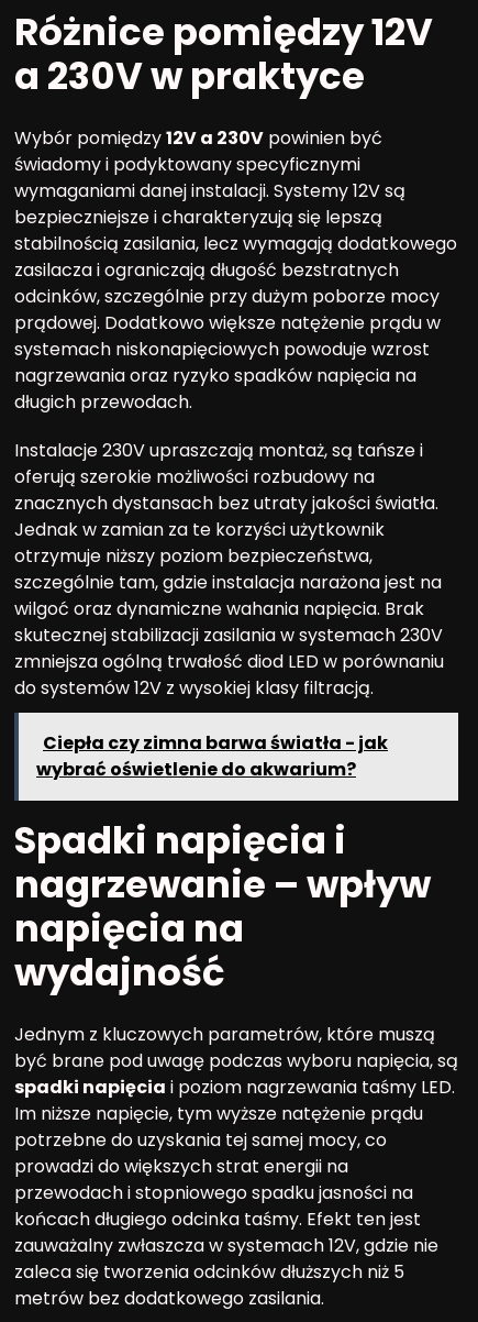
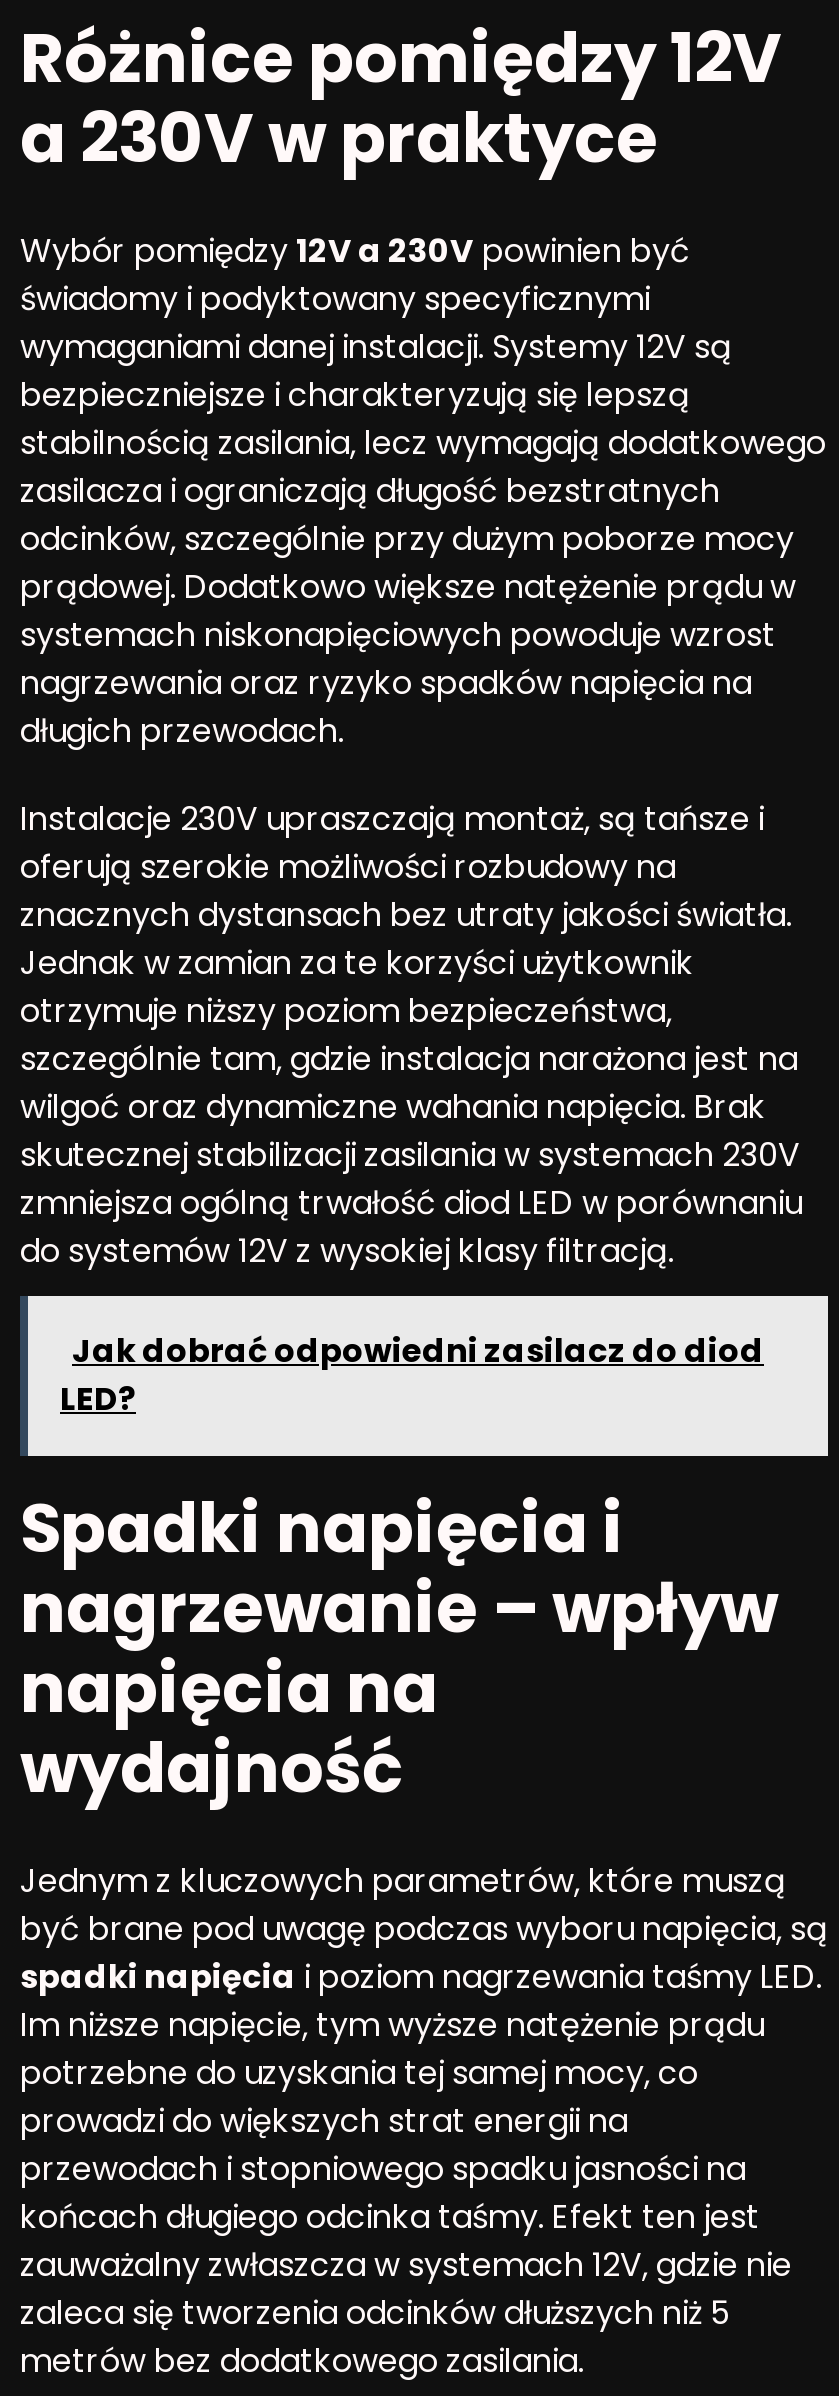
- Ciepła czy zimna barwa światła - jak
- wybrać oświetlenie do akwarium?
+ Jak dobrać odpowiedni zasilacz do diod
+ LED?
